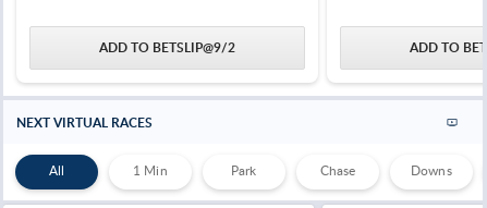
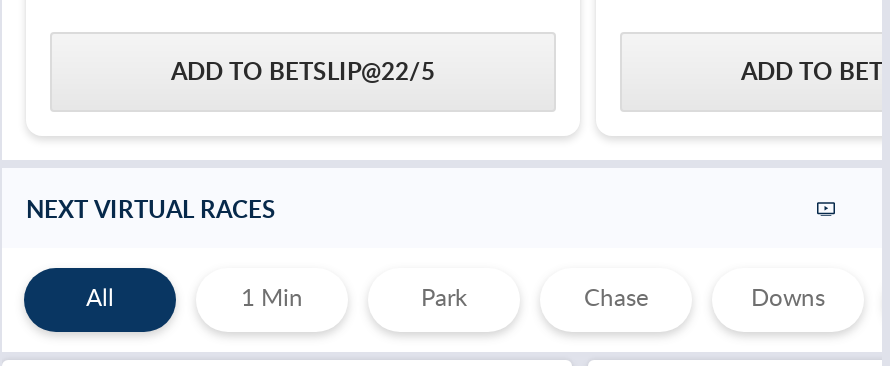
- ADD TO BETSLIP@9/2
+ ADD TO BETSLIP@22/5
